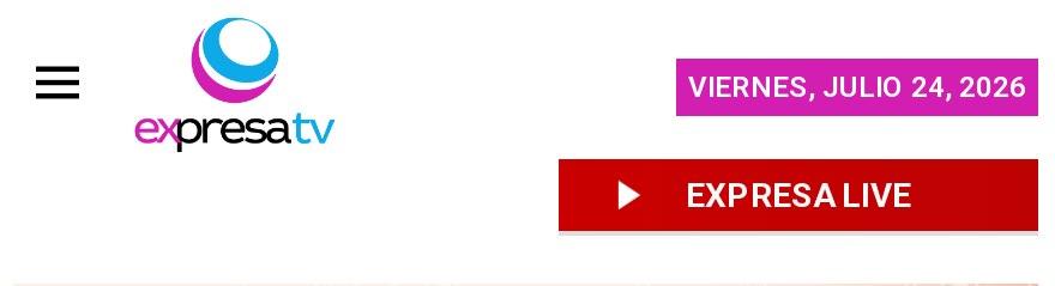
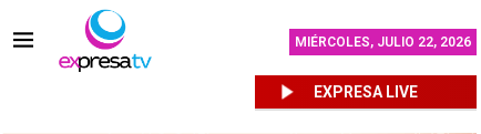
- VIERNES, JULIO 24, 2026
+ MIÉRCOLES, JULIO 22, 2026
